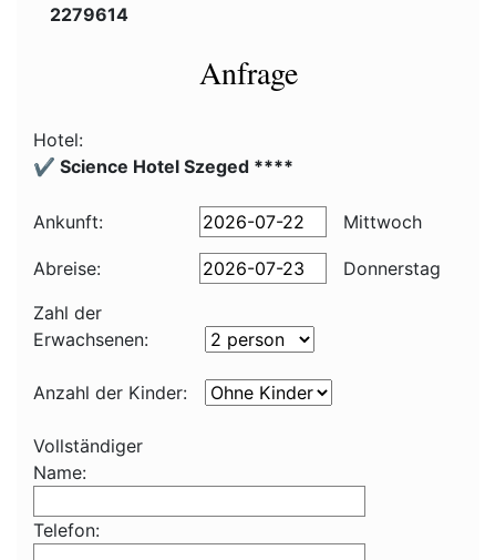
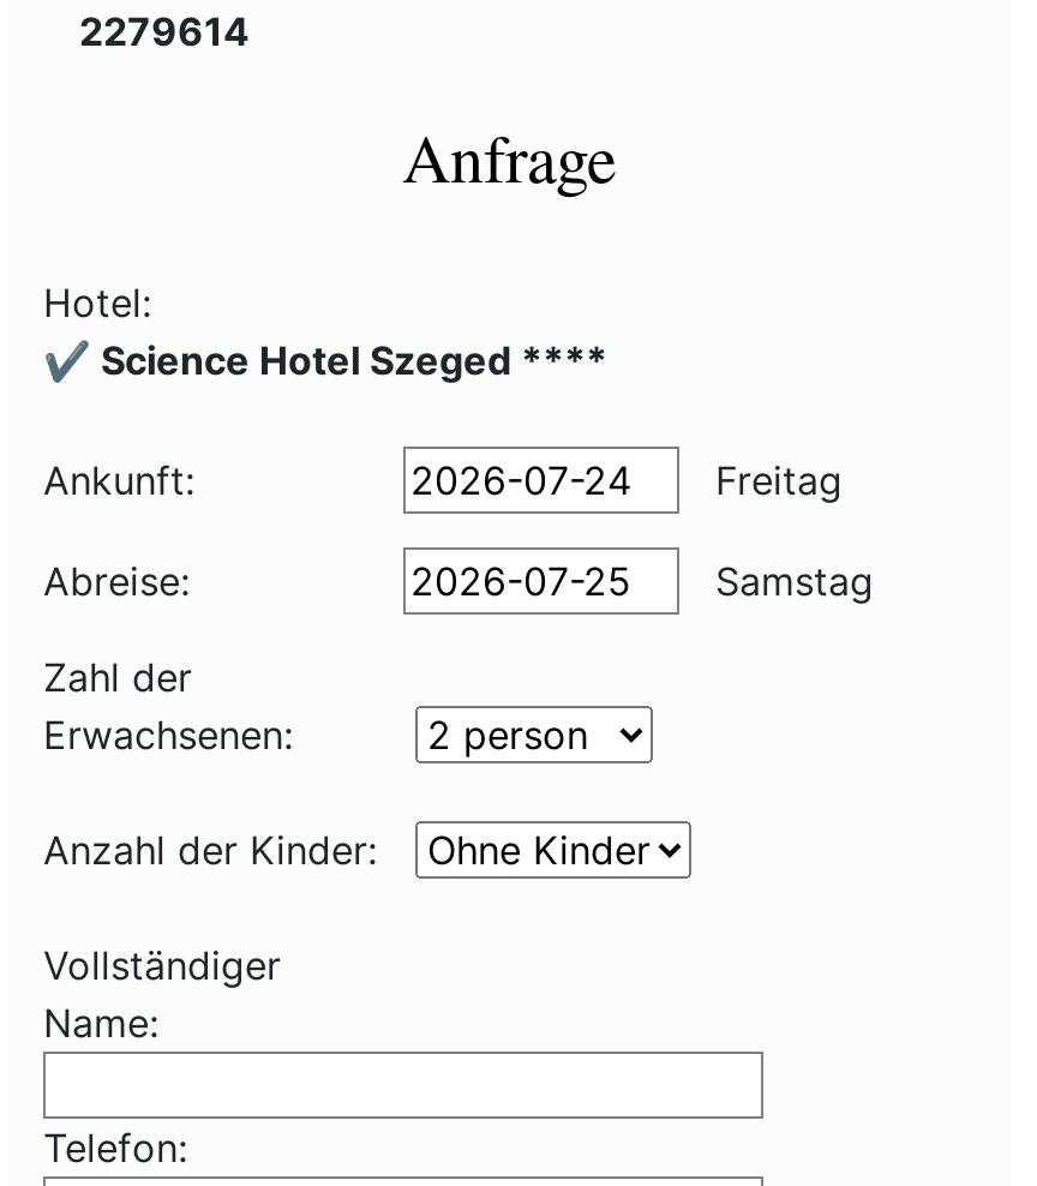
- Mittwoch
+ Freitag

- Donnerstag
+ Samstag
